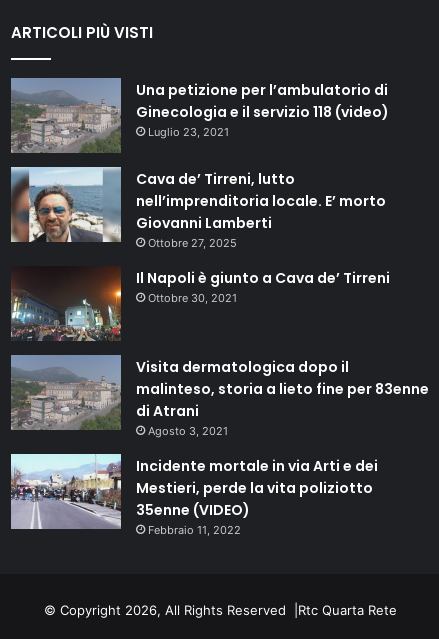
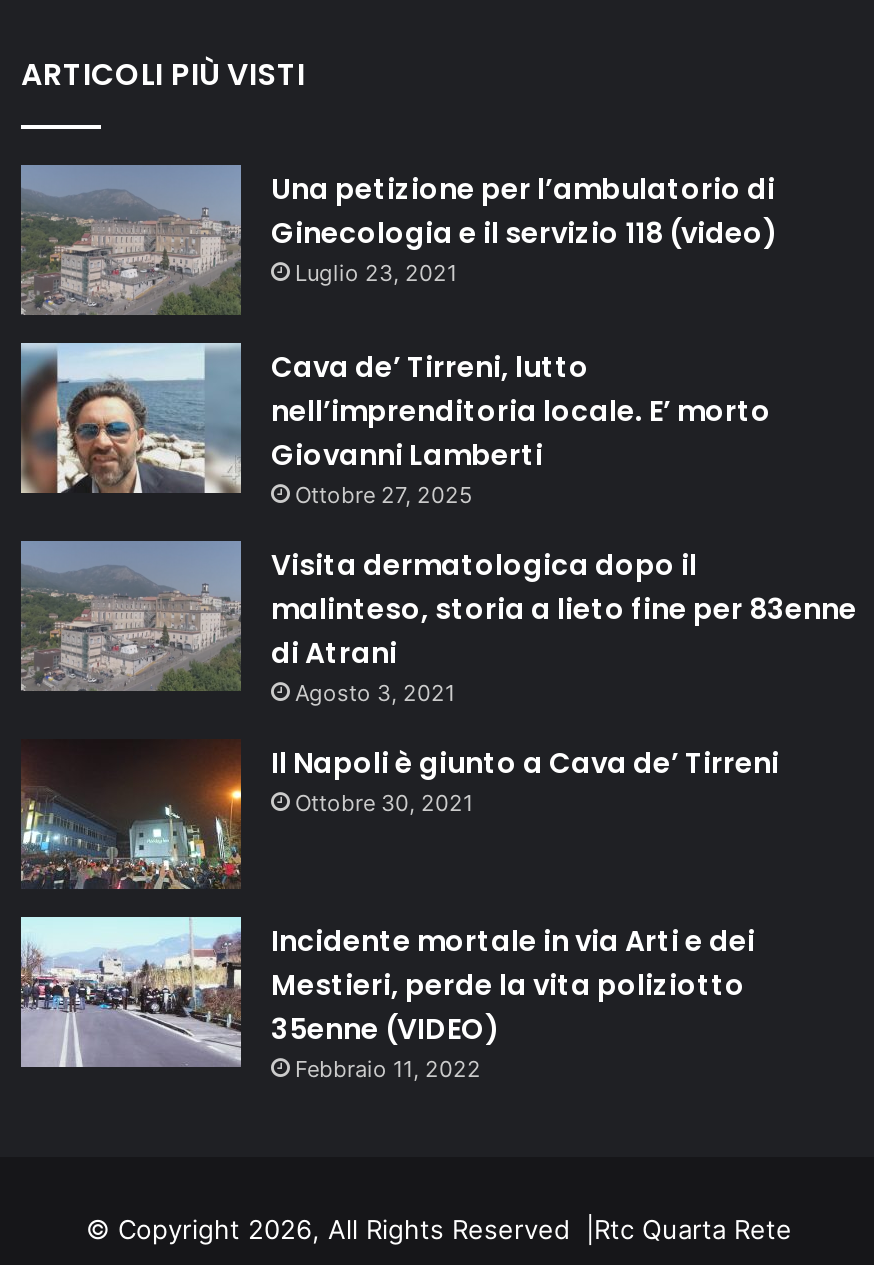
moved down: [image] | Il Napoli è giunto a Cava de’ Tirreni | Ottobre 30, 2021

moved up: [image] | Visita dermatologica dopo il | malinteso, storia a lieto fine per 83enne | di Atrani | Agosto 3, 2021
